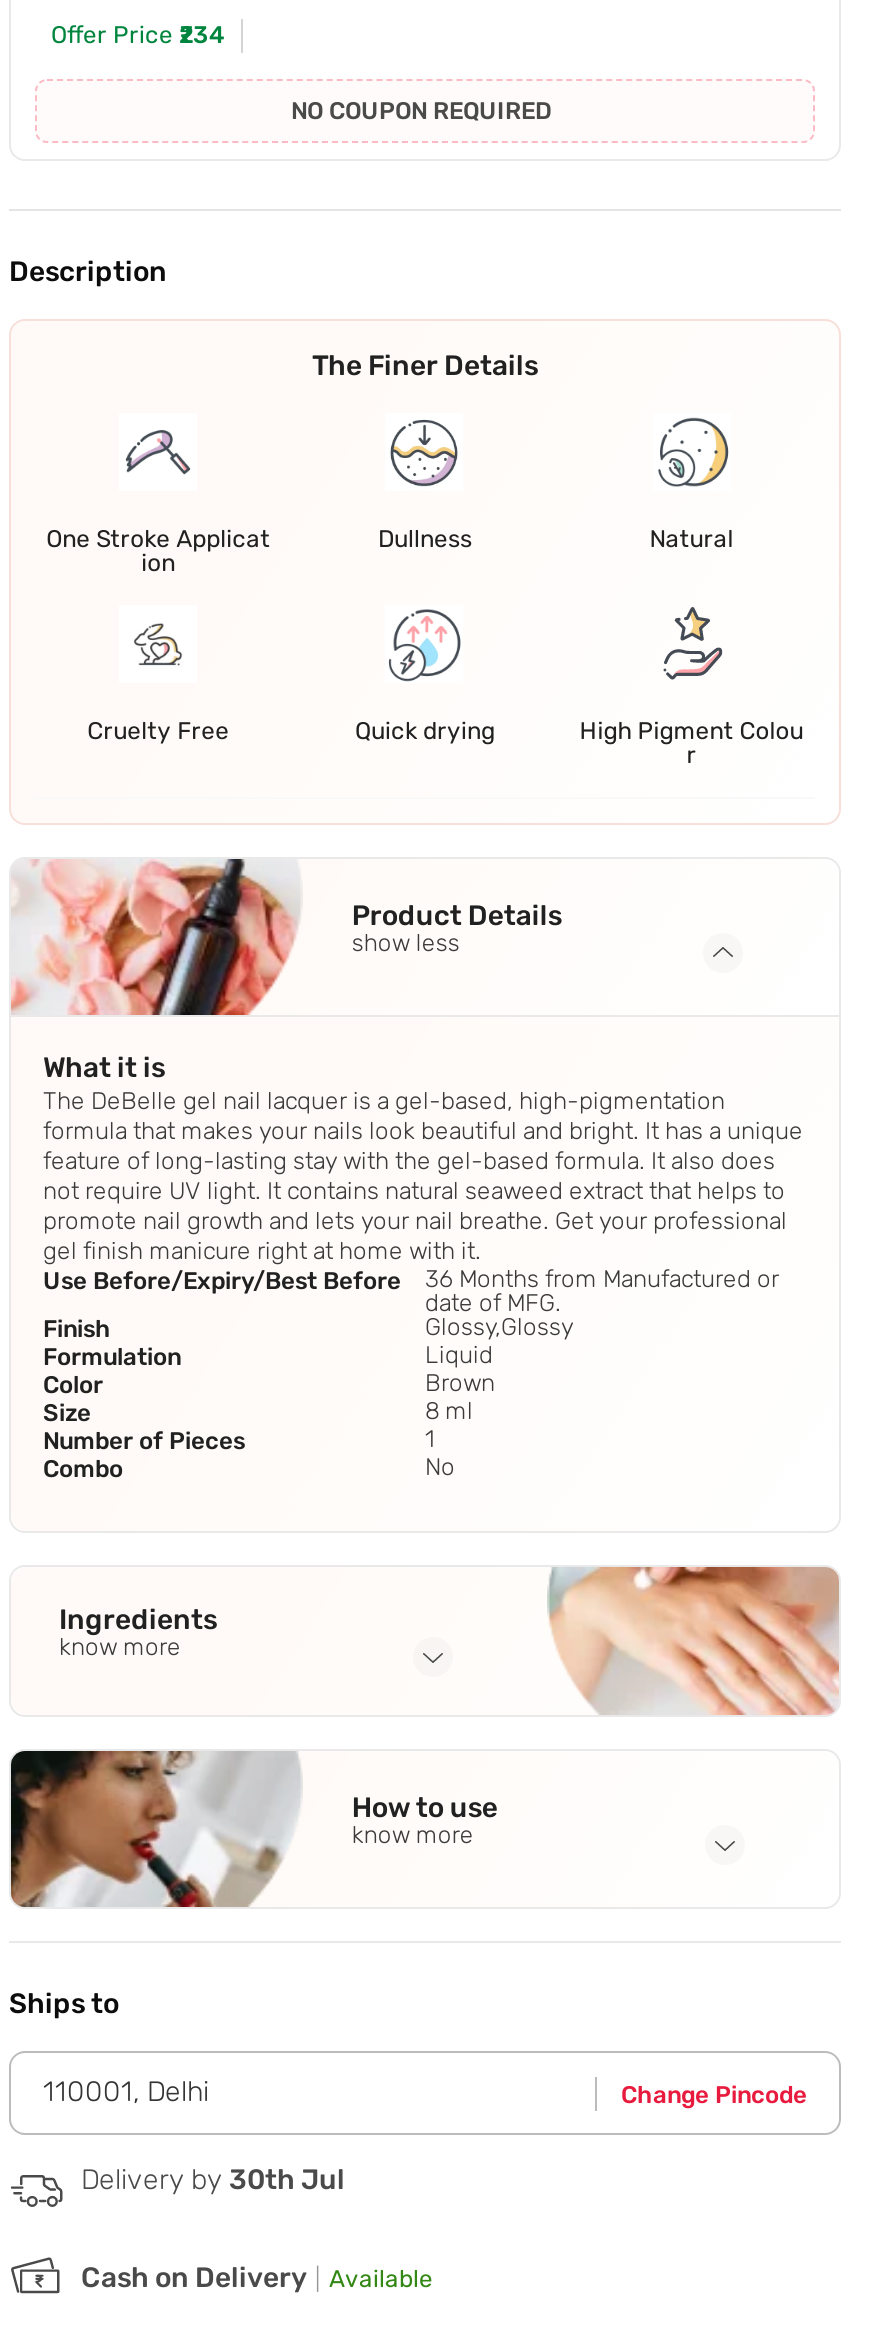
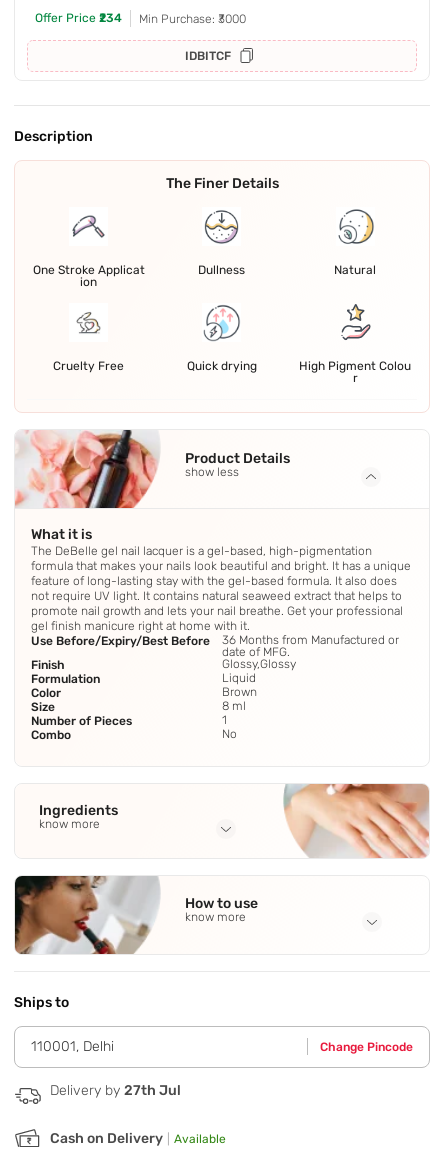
- NO COUPON REQUIRED
+ Min Purchase: ₹3000
+ IDBITCF

- Delivery by 30th Jul
+ Delivery by 27th Jul
